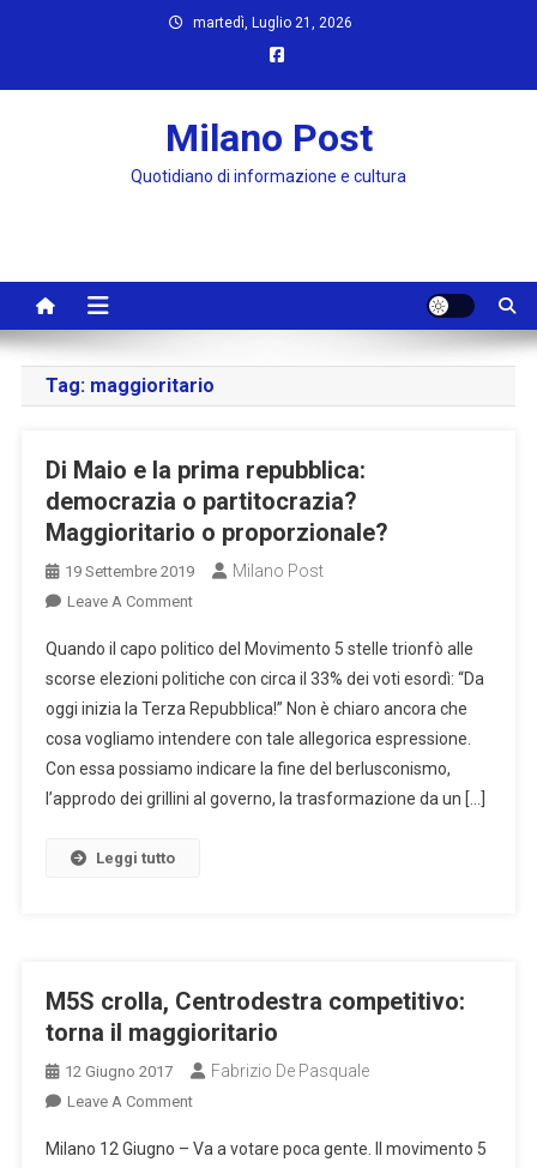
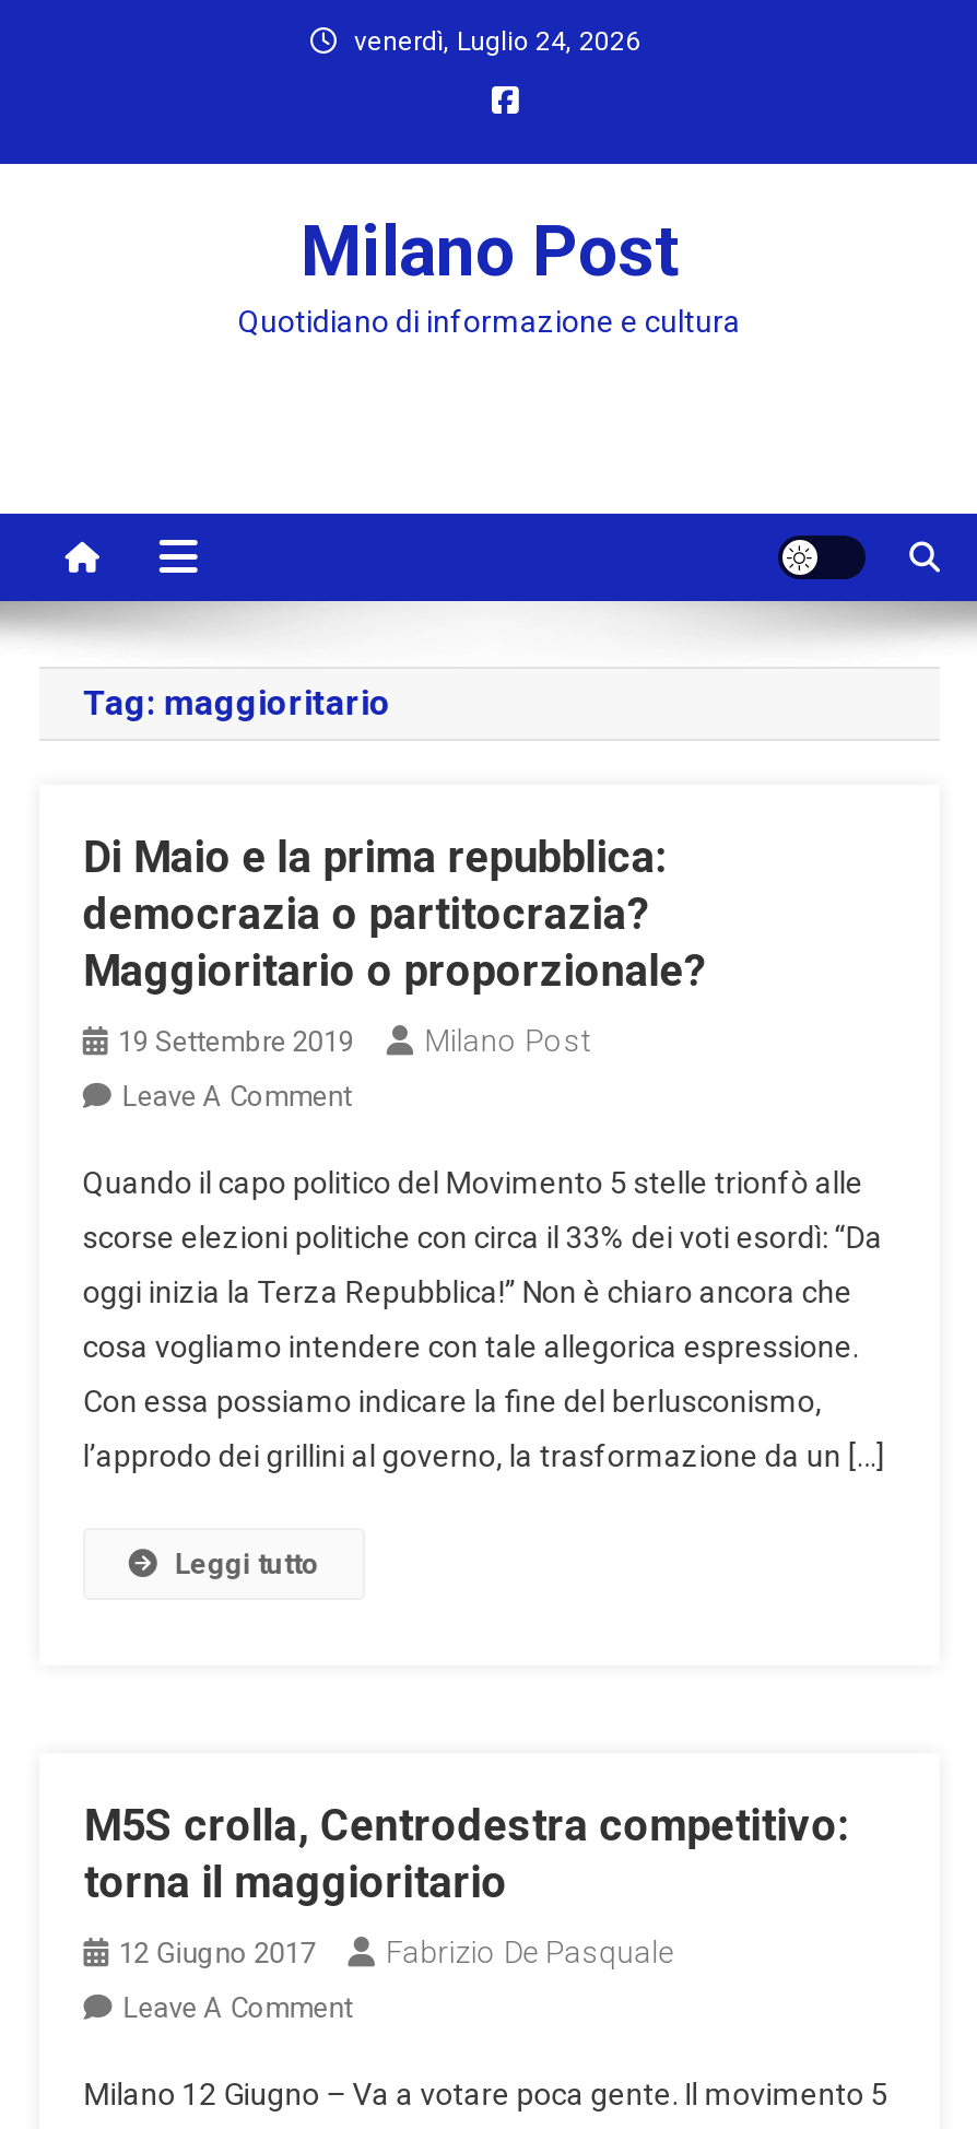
- martedì, Luglio 21, 2026
+ venerdì, Luglio 24, 2026
